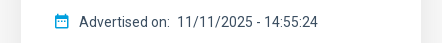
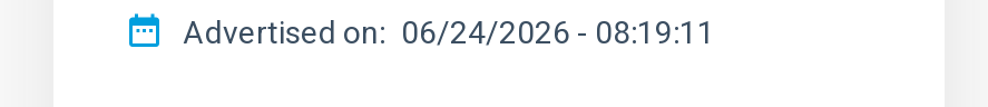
- Advertised on 11/11/2025 - 14:55:24
+ Advertised on 06/24/2026 - 08:19:11
